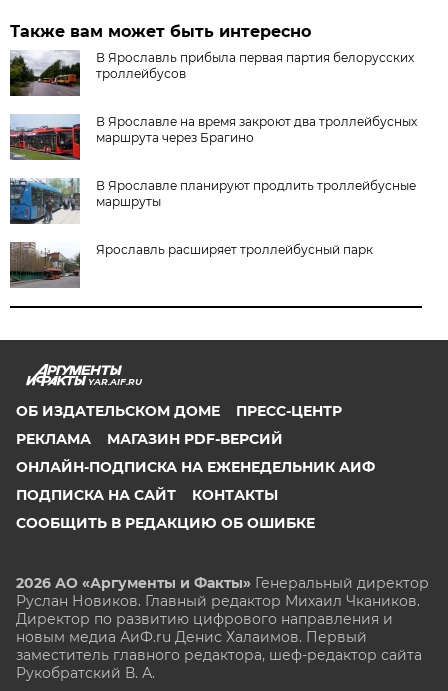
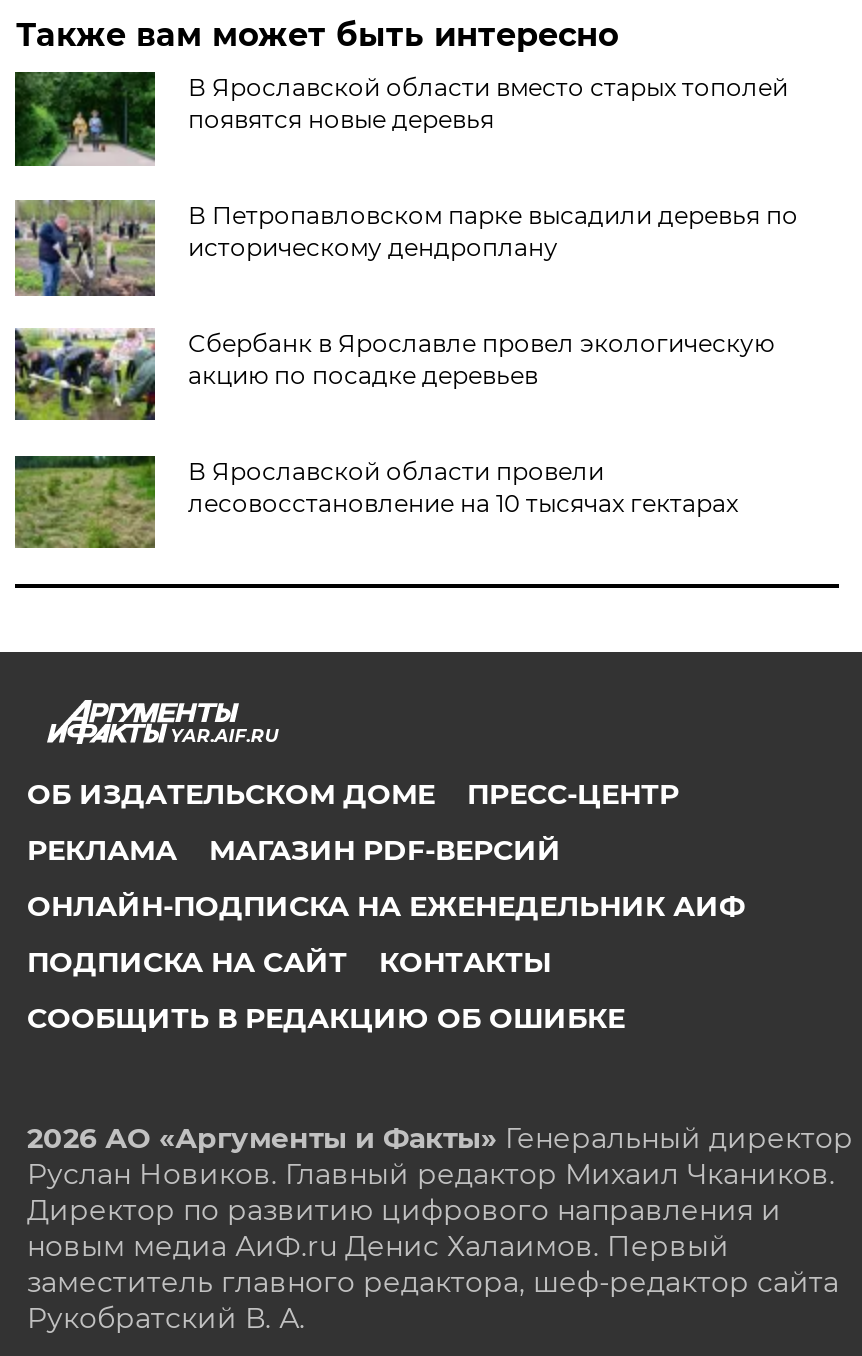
- [image]
- В Ярославль прибыла первая партия белорусских
- троллейбусов
+ [image]
+ В Ярославской области вместо старых тополей
+ появятся новые деревья

- [image]
- В Ярославле на время закроют два троллейбусных
- маршрута через Брагино
+ [image]
+ В Петропавловском парке высадили деревья по
+ историческому дендроплану

- [image]
- В Ярославле планируют продлить троллейбусные
- маршруты
+ [image]
+ Сбербанк в Ярославле провел экологическую
+ акцию по посадке деревьев

- [image]
- Ярославль расширяет троллейбусный парк
+ [image]
+ В Ярославской области провели
+ лесовосстановление на 10 тысячах гектарах
